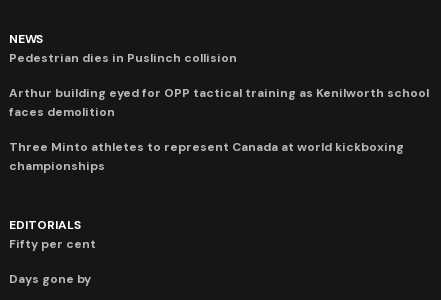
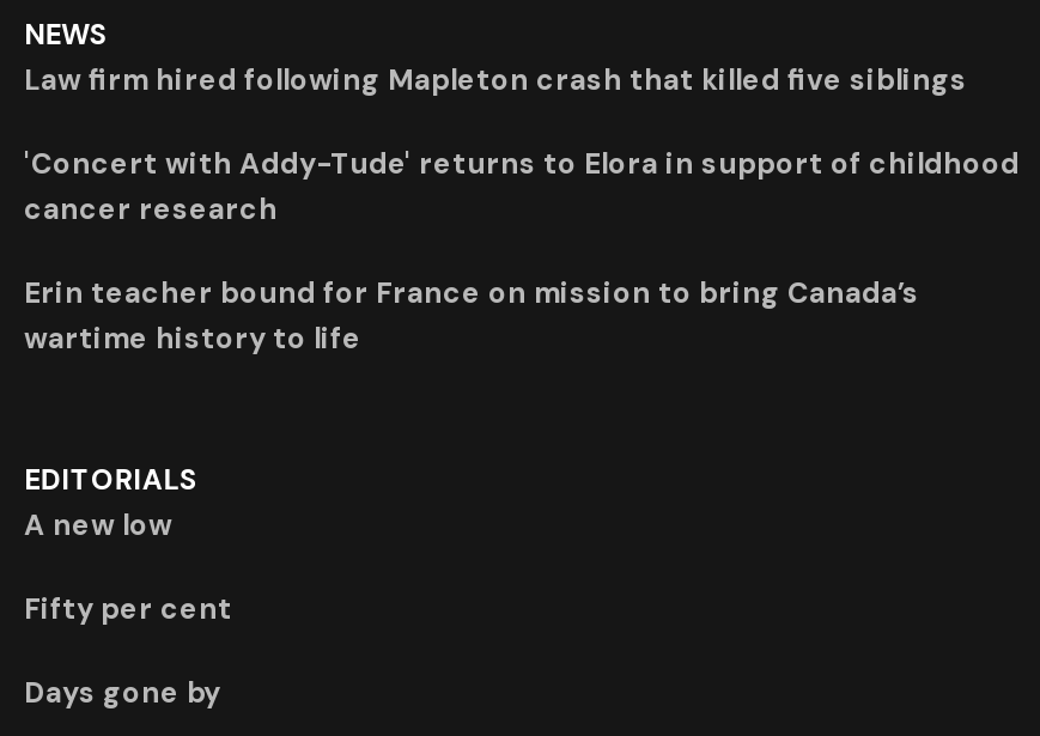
- Pedestrian dies in Puslinch collision
+ Law firm hired following Mapleton crash that killed five siblings

- Arthur building eyed for OPP tactical training as Kenilworth school
- faces demolition
+ 'Concert with Addy-Tude' returns to Elora in support of childhood
+ cancer research

- Three Minto athletes to represent Canada at world kickboxing
- championships
+ Erin teacher bound for France on mission to bring Canada’s
+ wartime history to life

+ A new low
